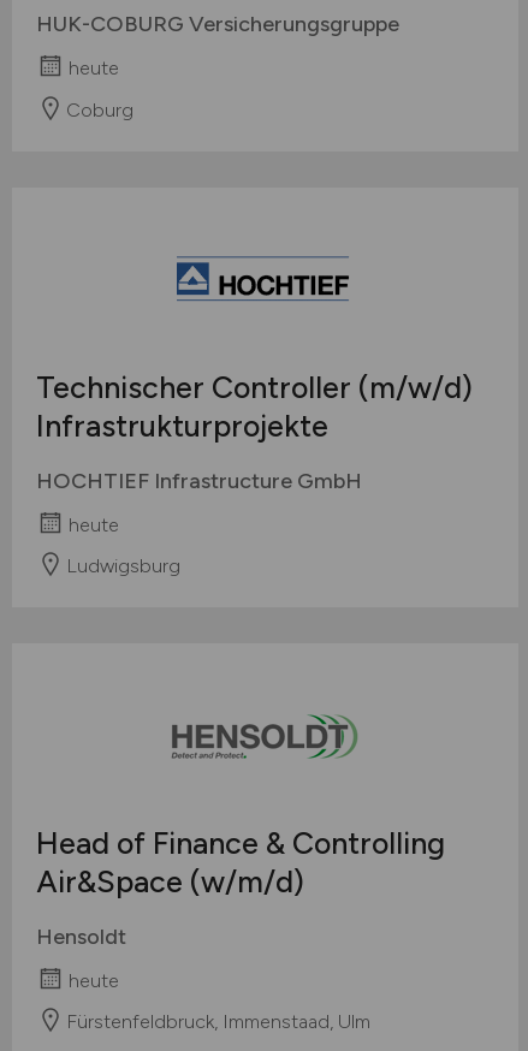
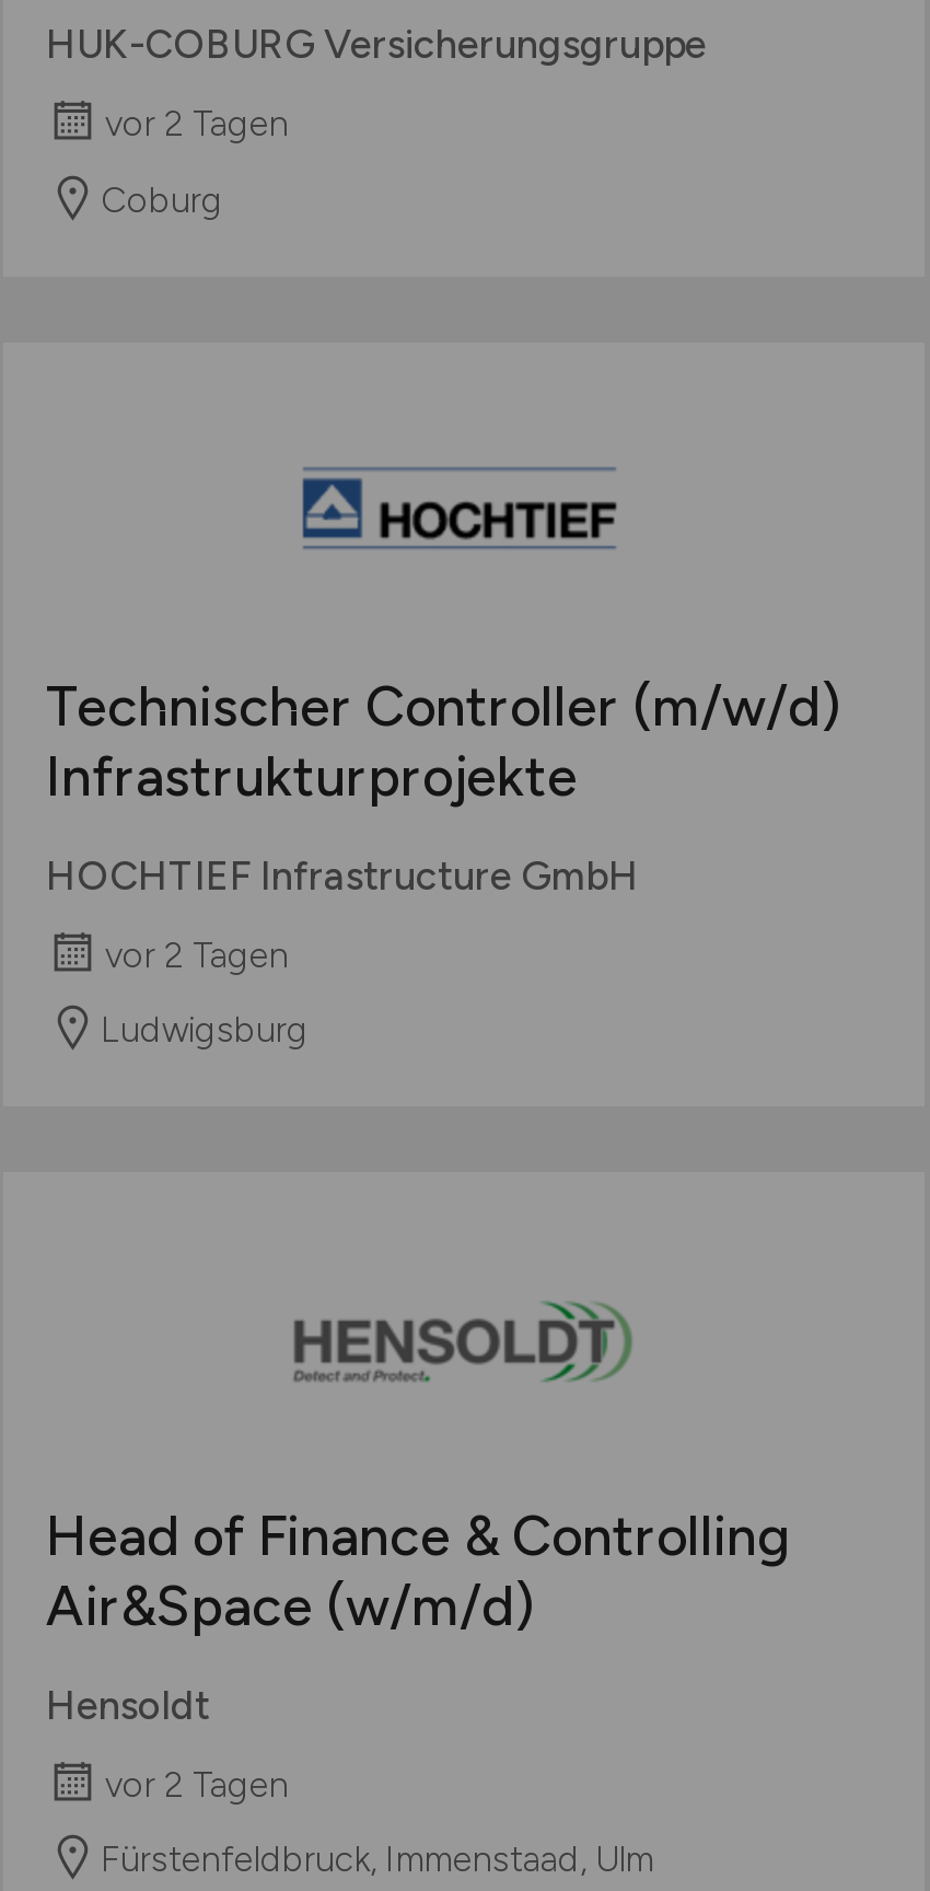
- heute
+ vor 2 Tagen

- heute
+ vor 2 Tagen

- heute
+ vor 2 Tagen
